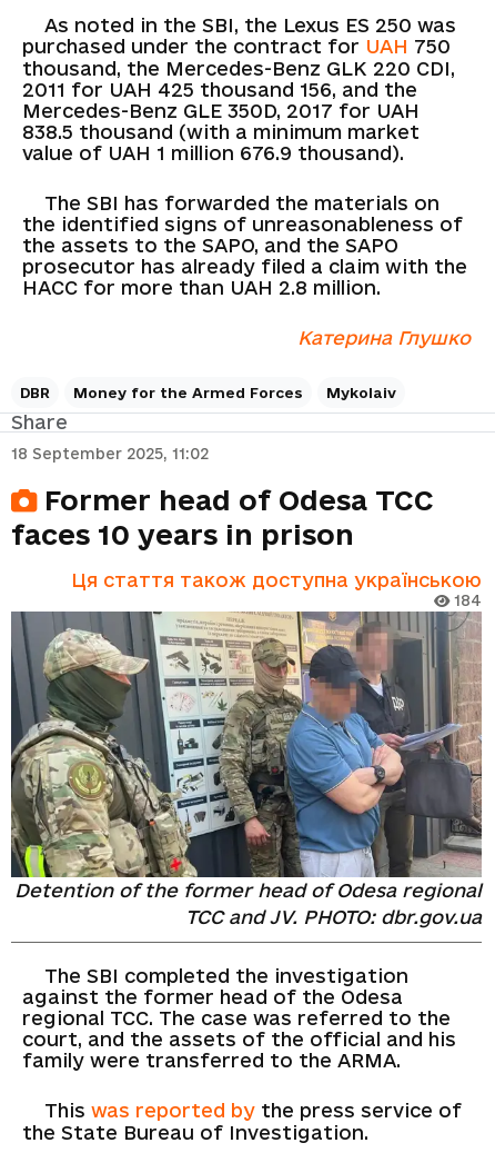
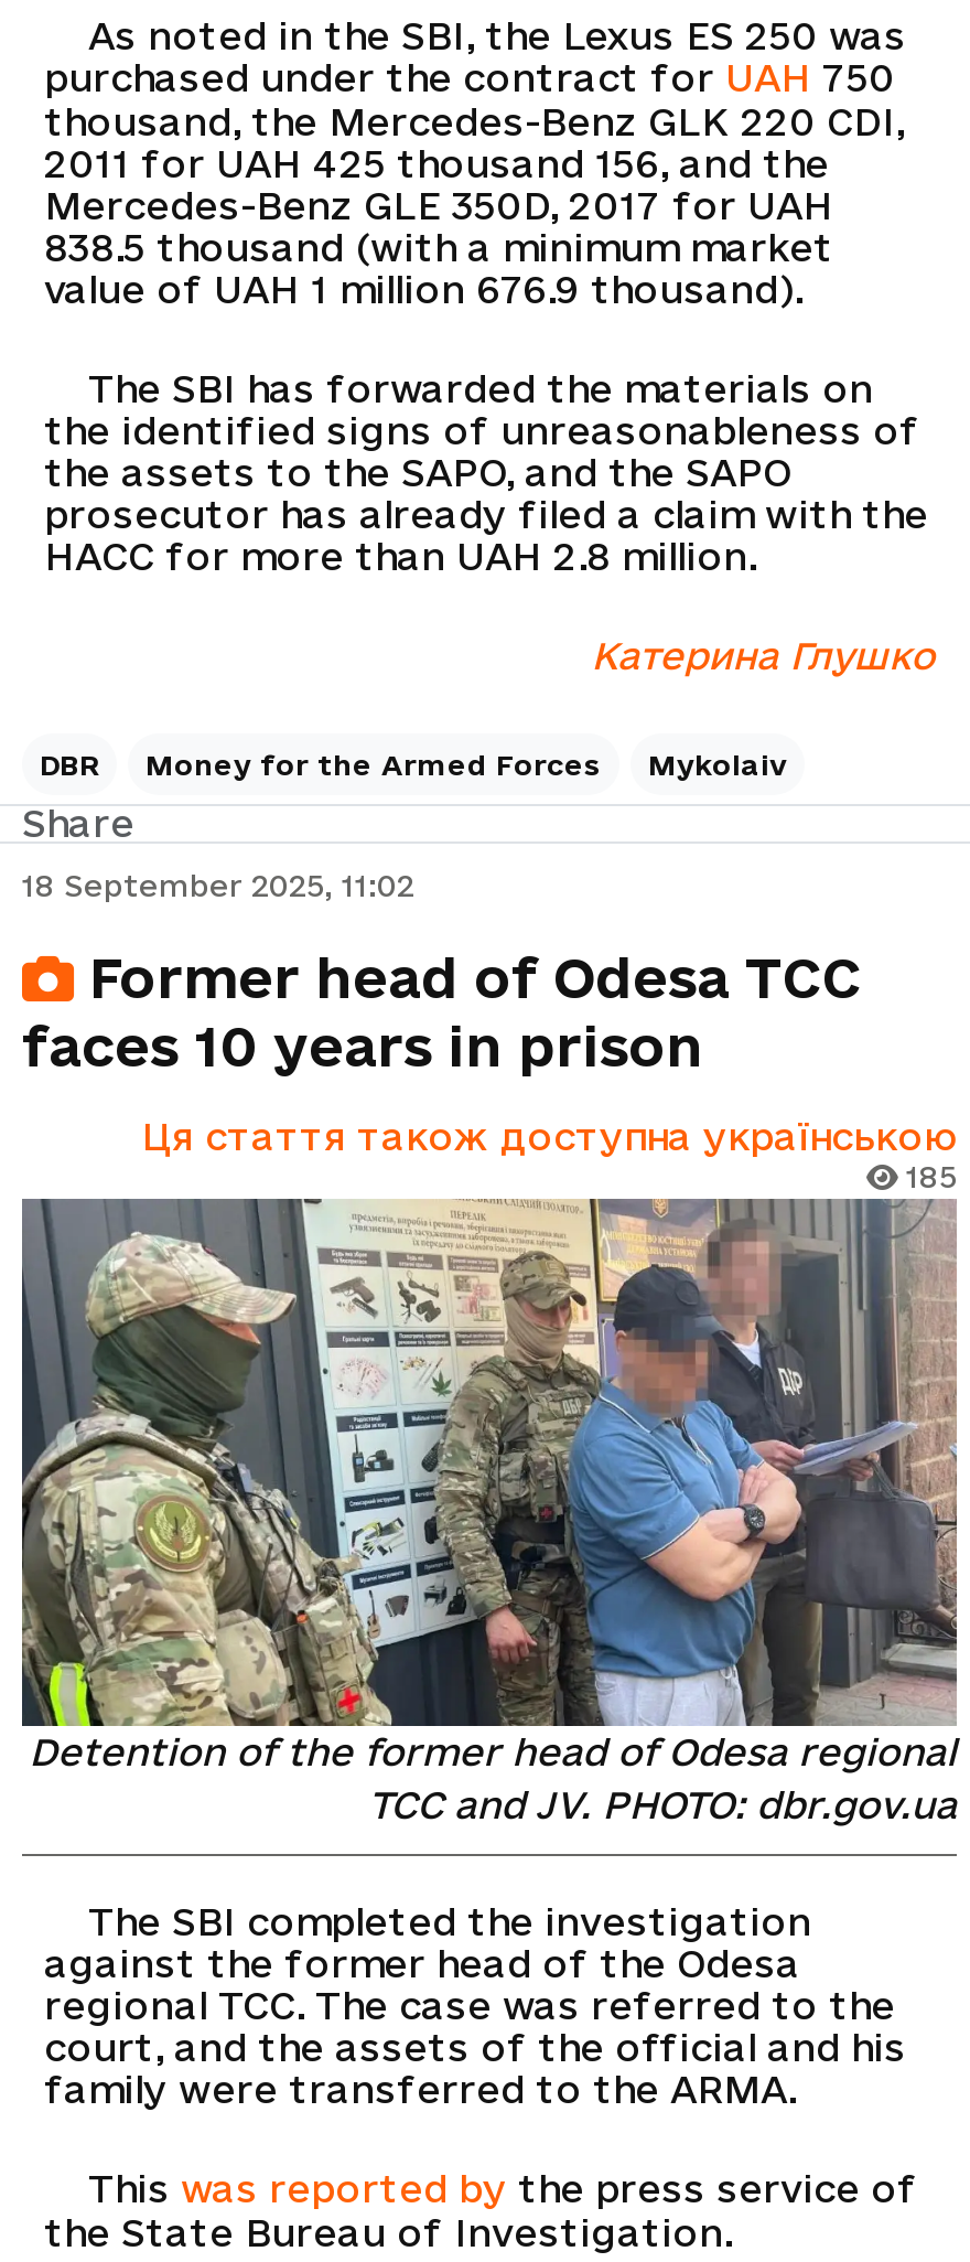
- 184
+ 185
